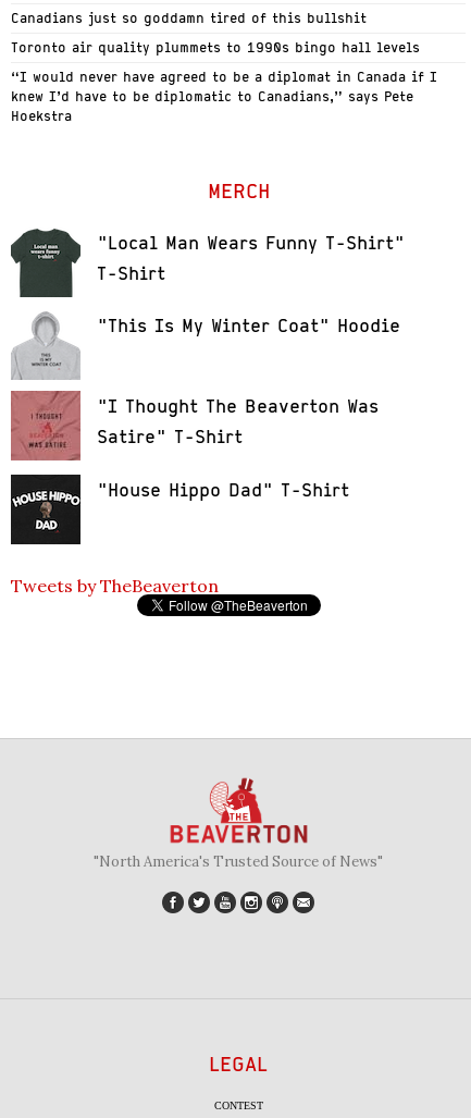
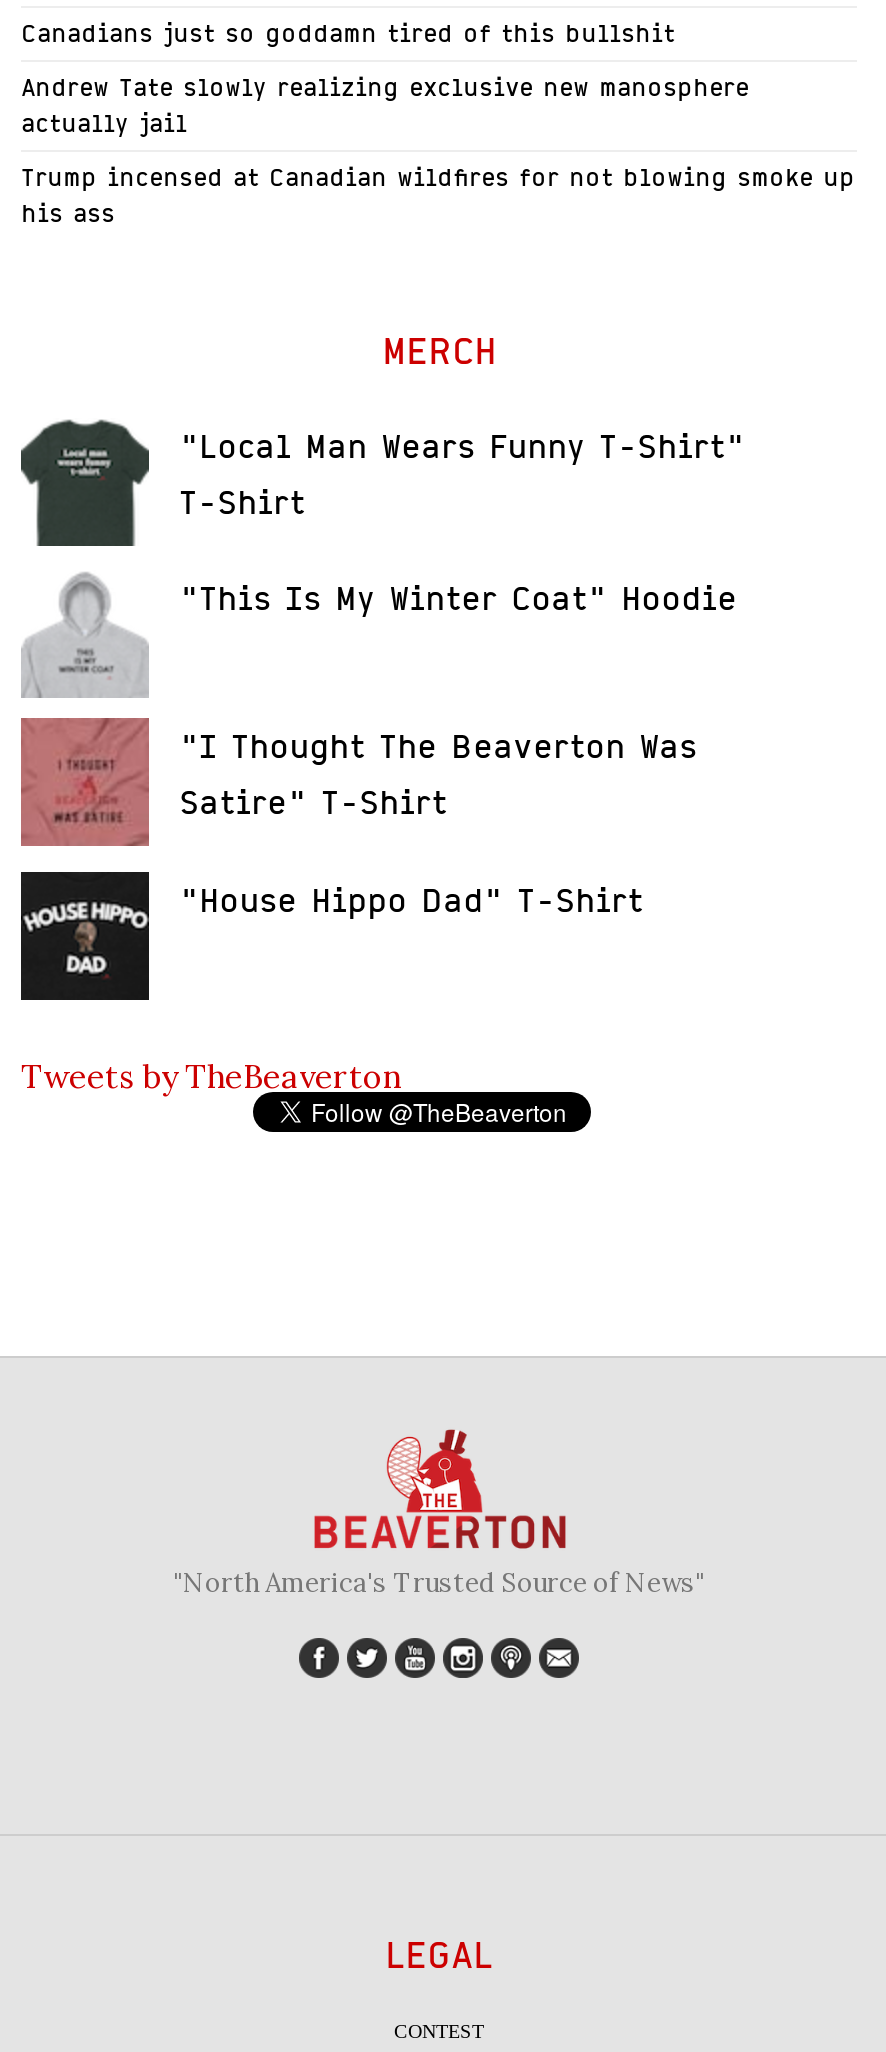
- Toronto air quality plummets to 1990s bingo hall levels
+ Andrew Tate slowly realizing exclusive new manosphere
+ actually jail

- “I would never have agreed to be a diplomat in Canada if I
- knew I’d have to be diplomatic to Canadians,” says Pete
- Hoekstra
+ Trump incensed at Canadian wildfires for not blowing smoke up
+ his ass
